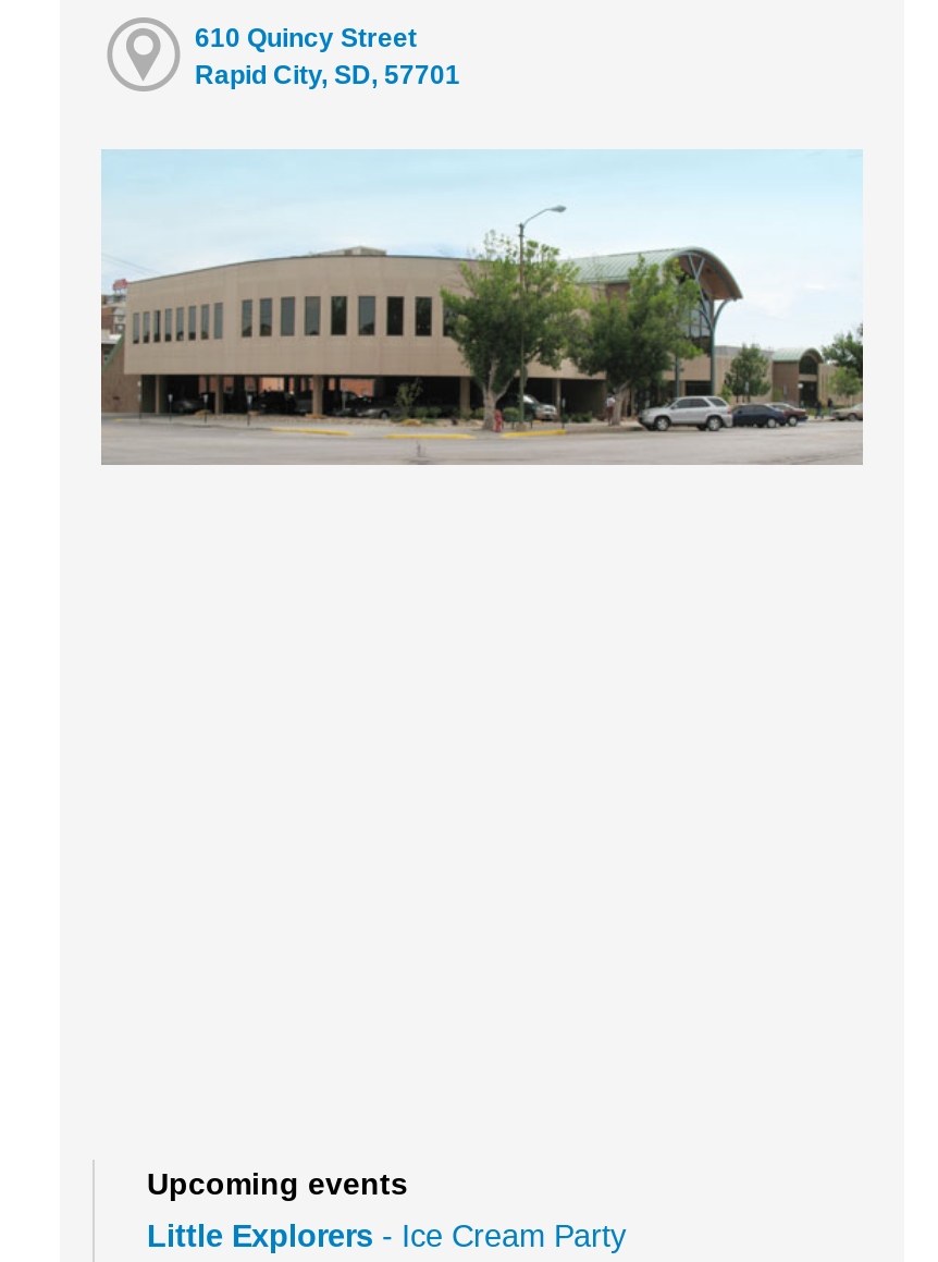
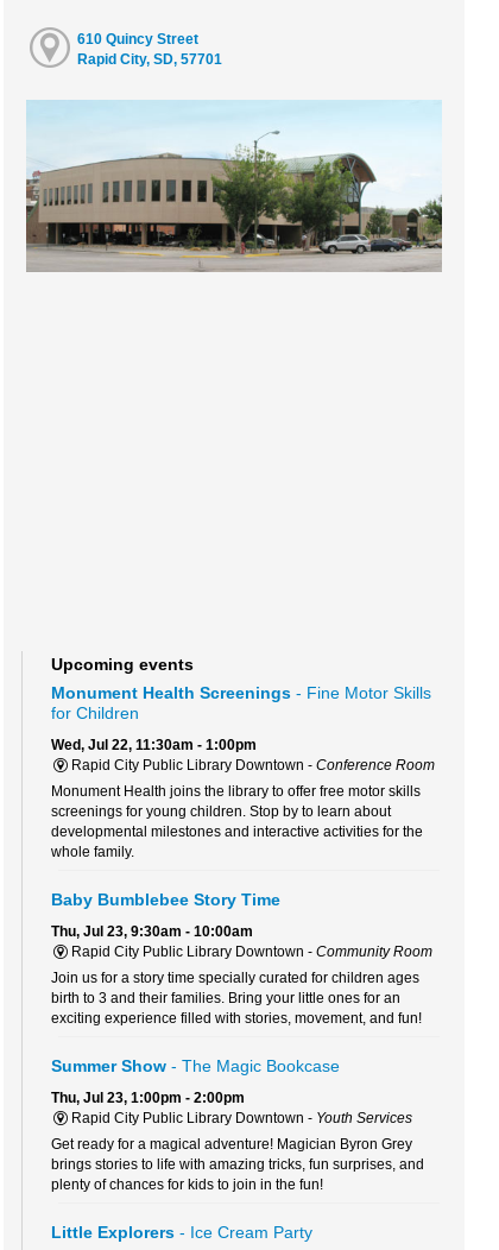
+ Monument Health Screenings - Fine Motor Skills
+ for Children
+ Wed, Jul 22, 11:30am - 1:00pm
+ Rapid City Public Library Downtown - Conference Room
+ Monument Health joins the library to offer free motor skills
+ screenings for young children. Stop by to learn about
+ developmental milestones and interactive activities for the
+ whole family.
+ Baby Bumblebee Story Time
+ Thu, Jul 23, 9:30am - 10:00am
+ Rapid City Public Library Downtown - Community Room
+ Join us for a story time specially curated for children ages
+ birth to 3 and their families. Bring your little ones for an
+ exciting experience filled with stories, movement, and fun!
+ Summer Show - The Magic Bookcase
+ Thu, Jul 23, 1:00pm - 2:00pm
+ Rapid City Public Library Downtown - Youth Services
+ Get ready for a magical adventure! Magician Byron Grey
+ brings stories to life with amazing tricks, fun surprises, and
+ plenty of chances for kids to join in the fun!
